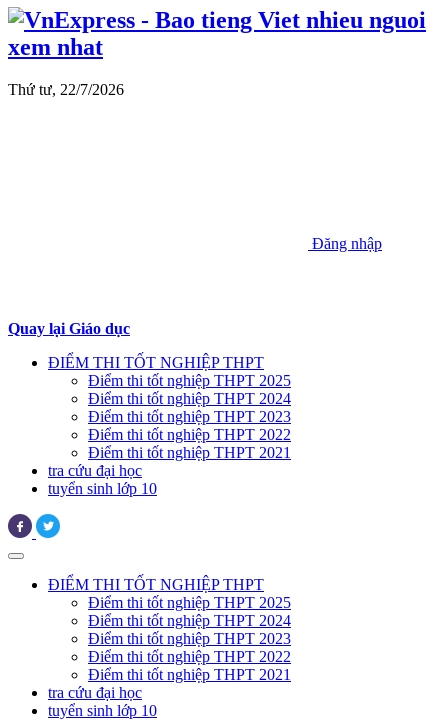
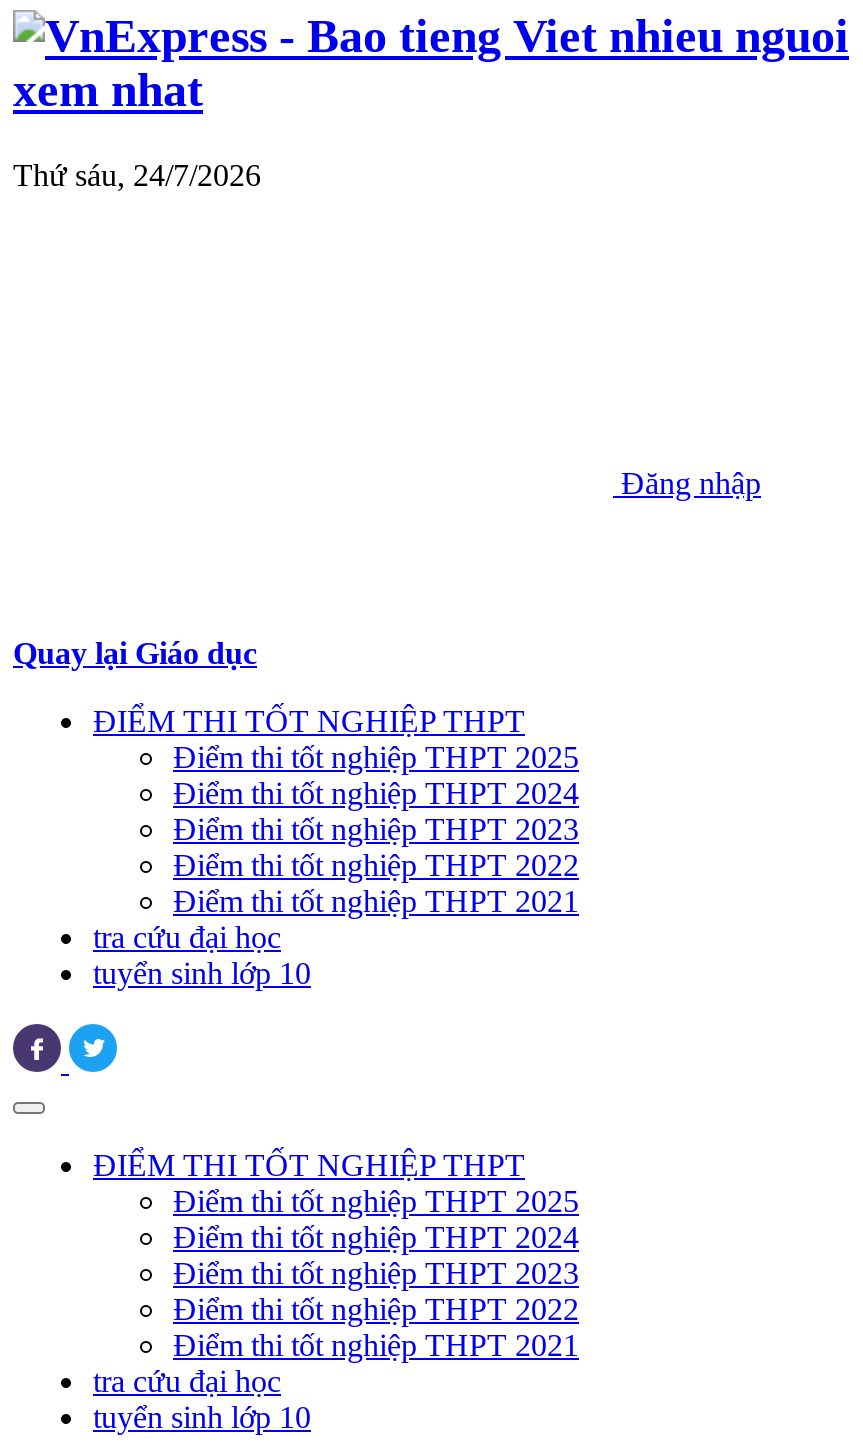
- Thứ tư, 22/7/2026
+ Thứ sáu, 24/7/2026
